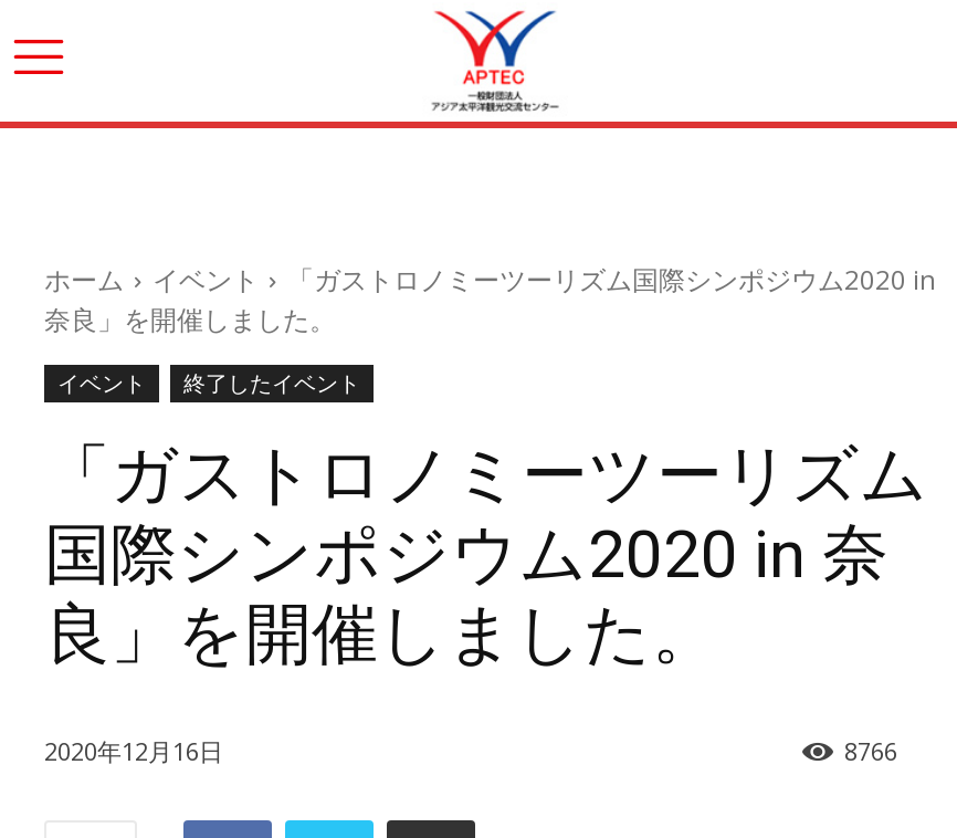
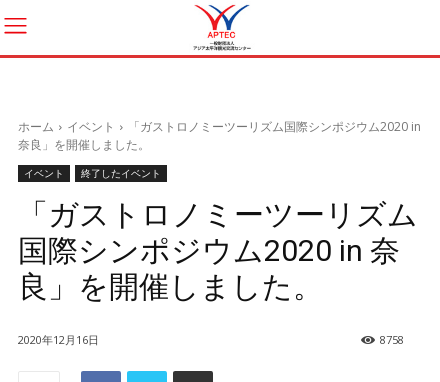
- 8766
+ 8758
